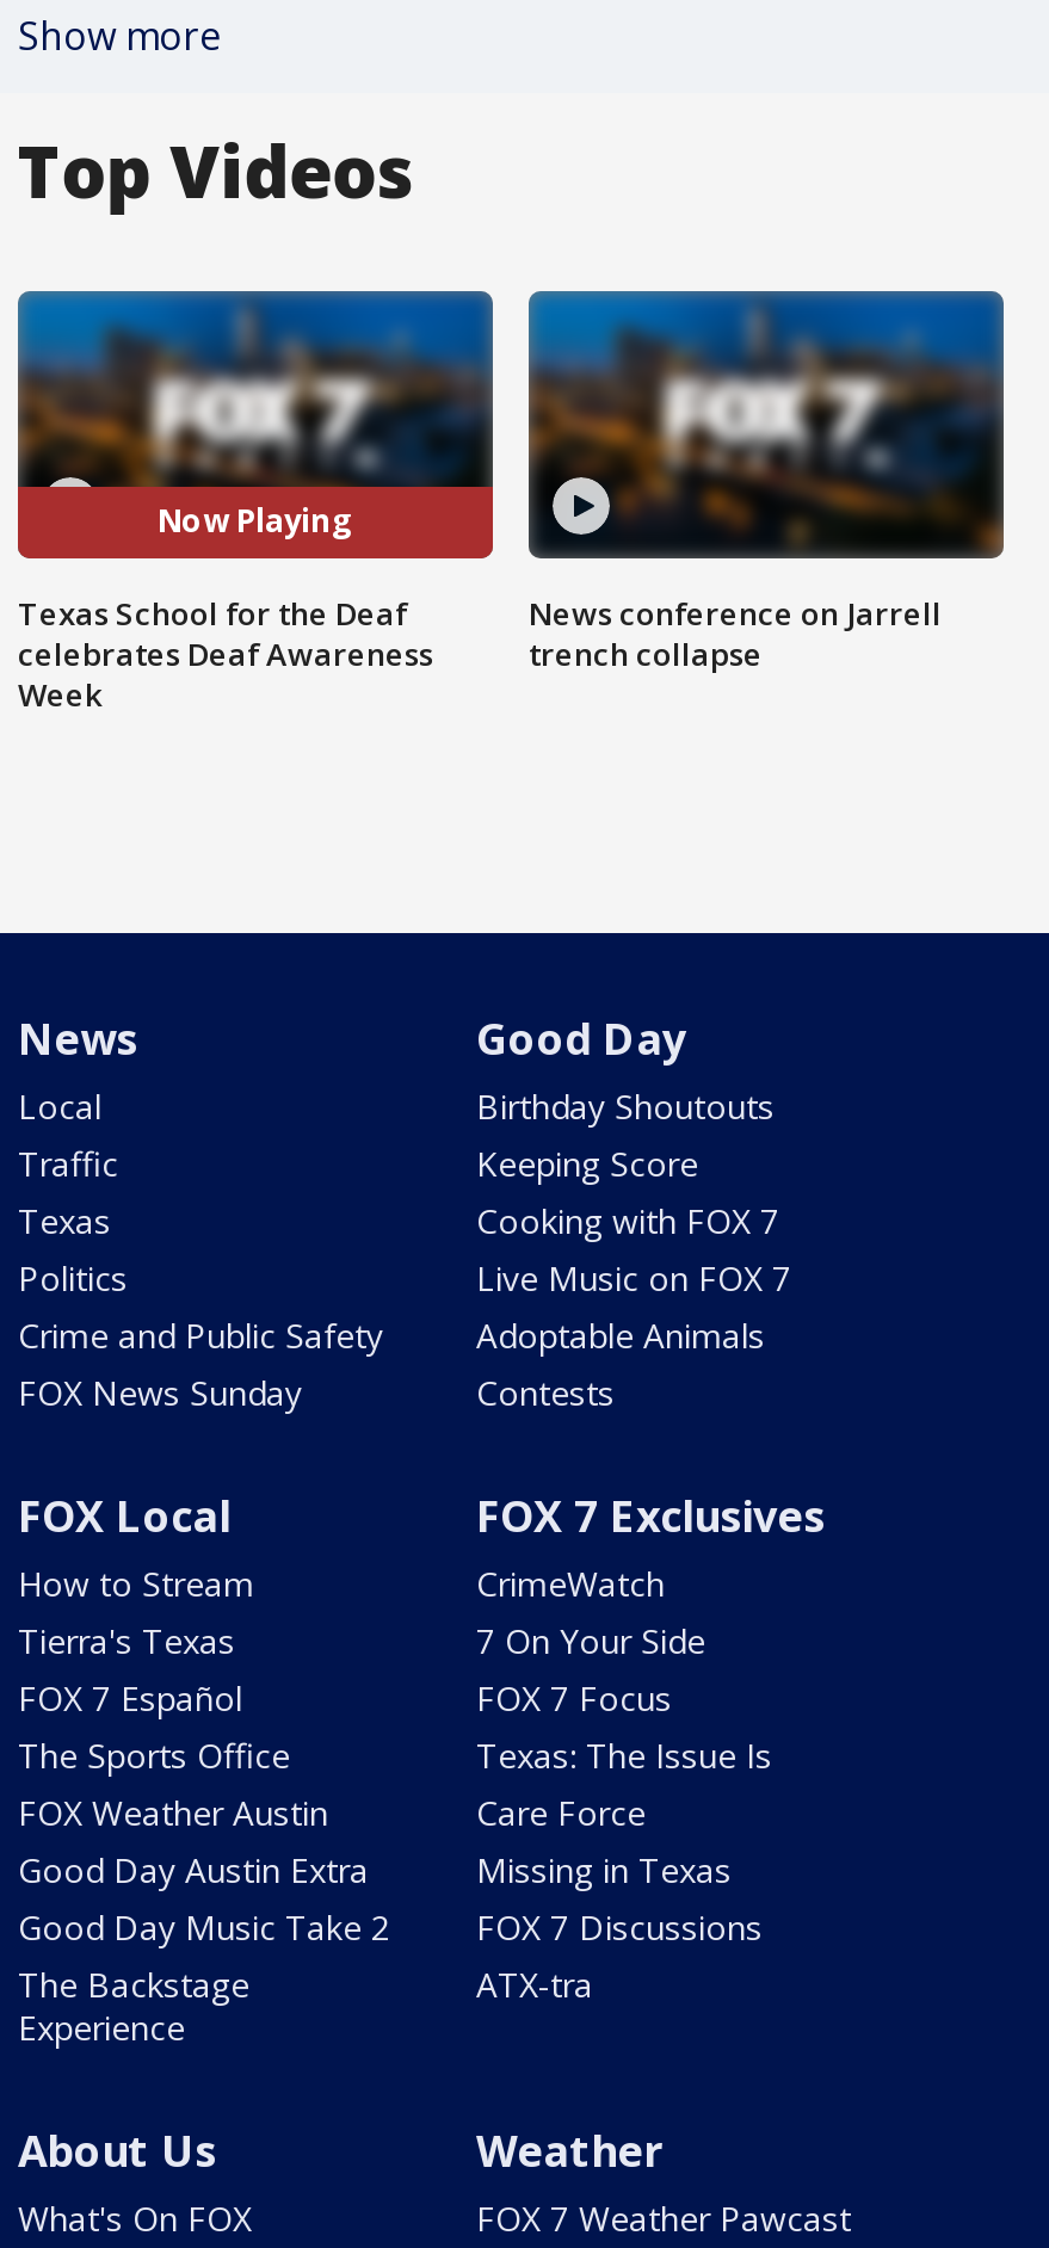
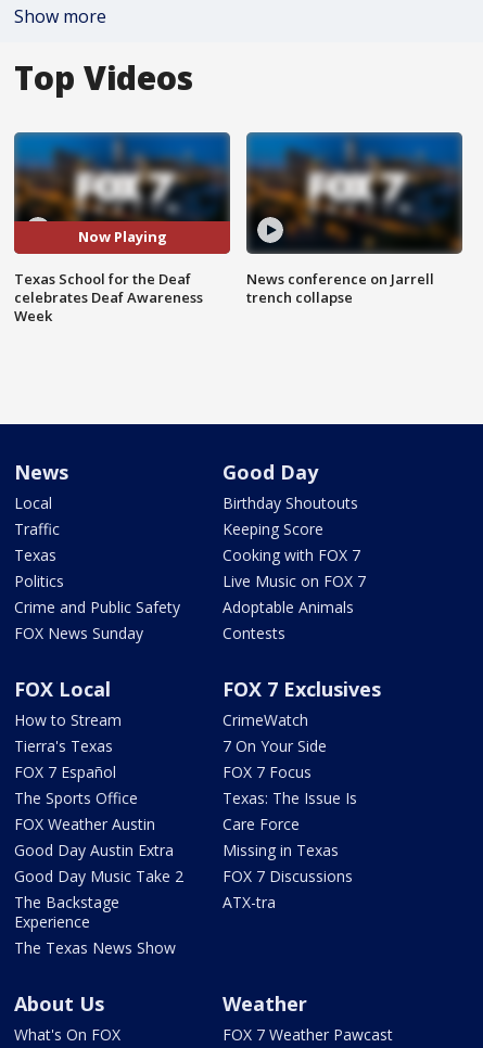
+ The Texas News Show
